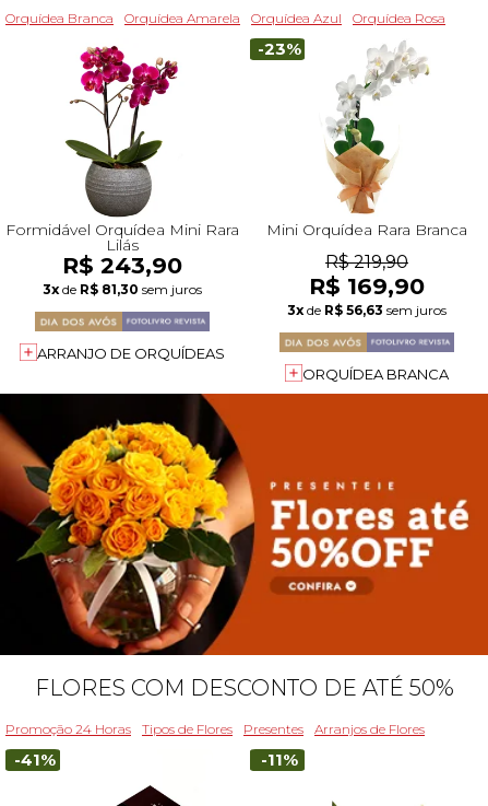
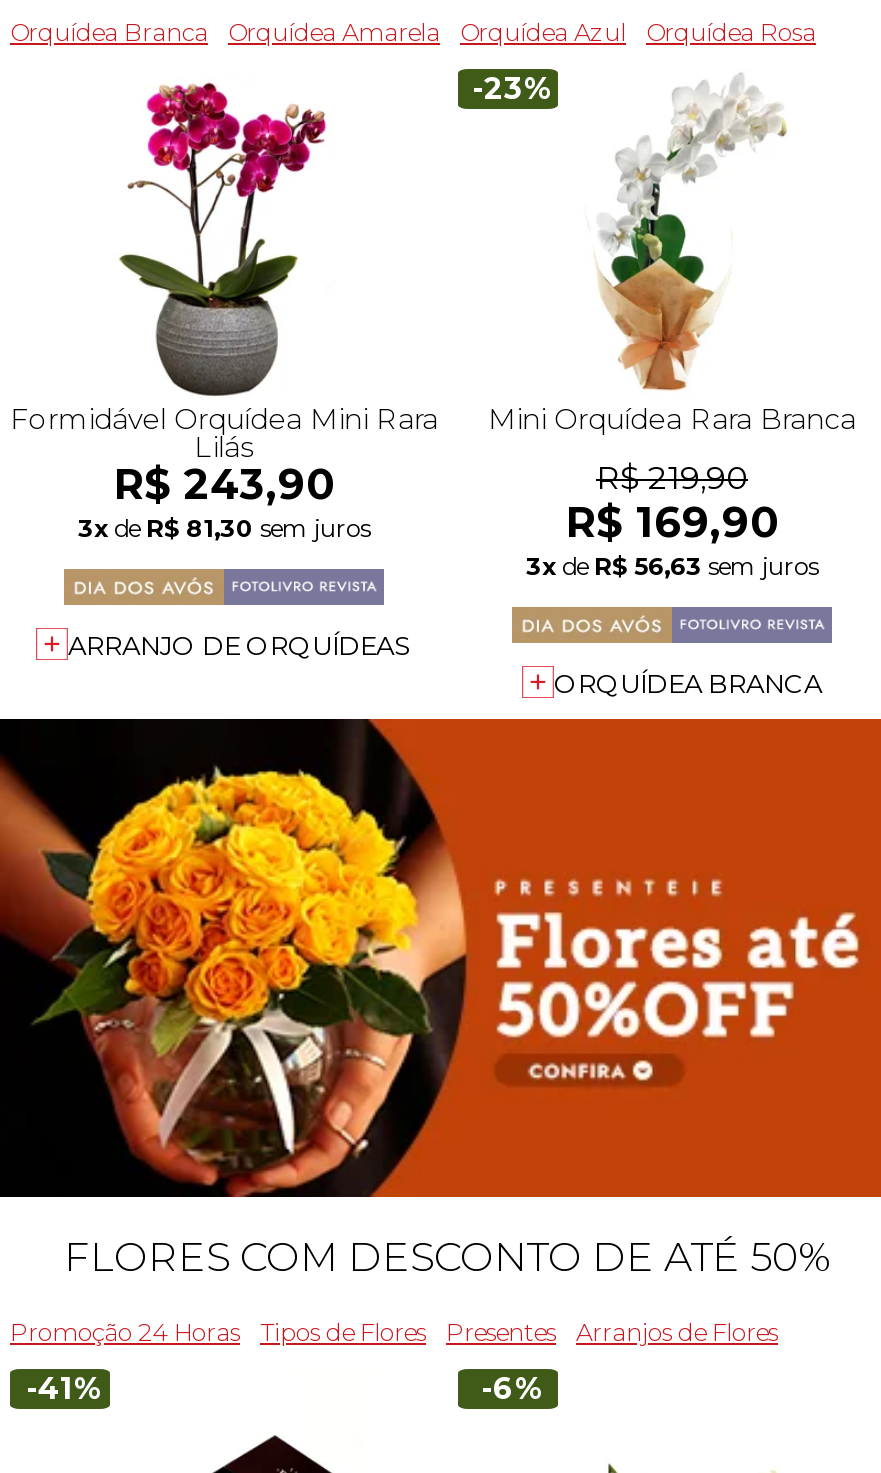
- -11%
+ -6%
